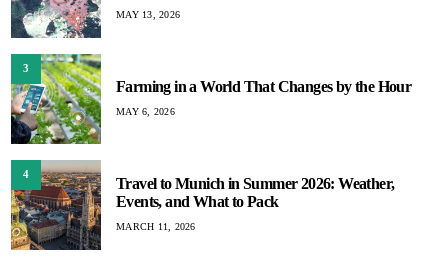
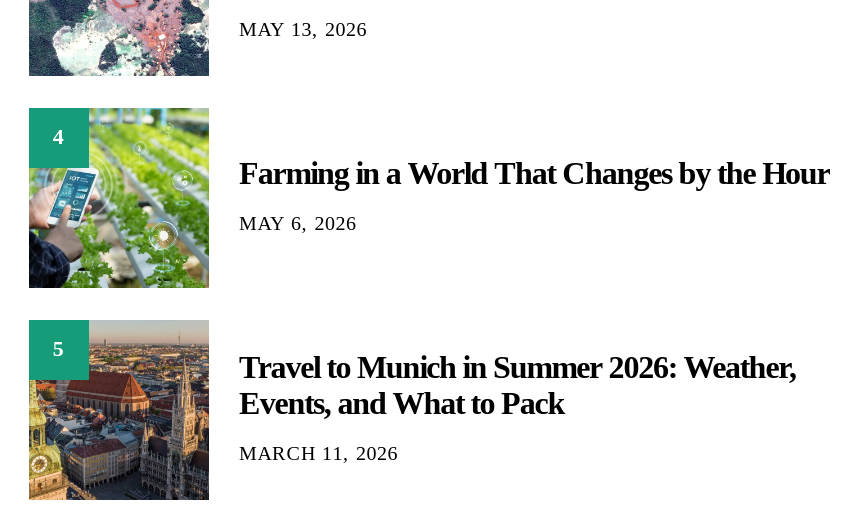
- 3
+ 4

- 4
+ 5
